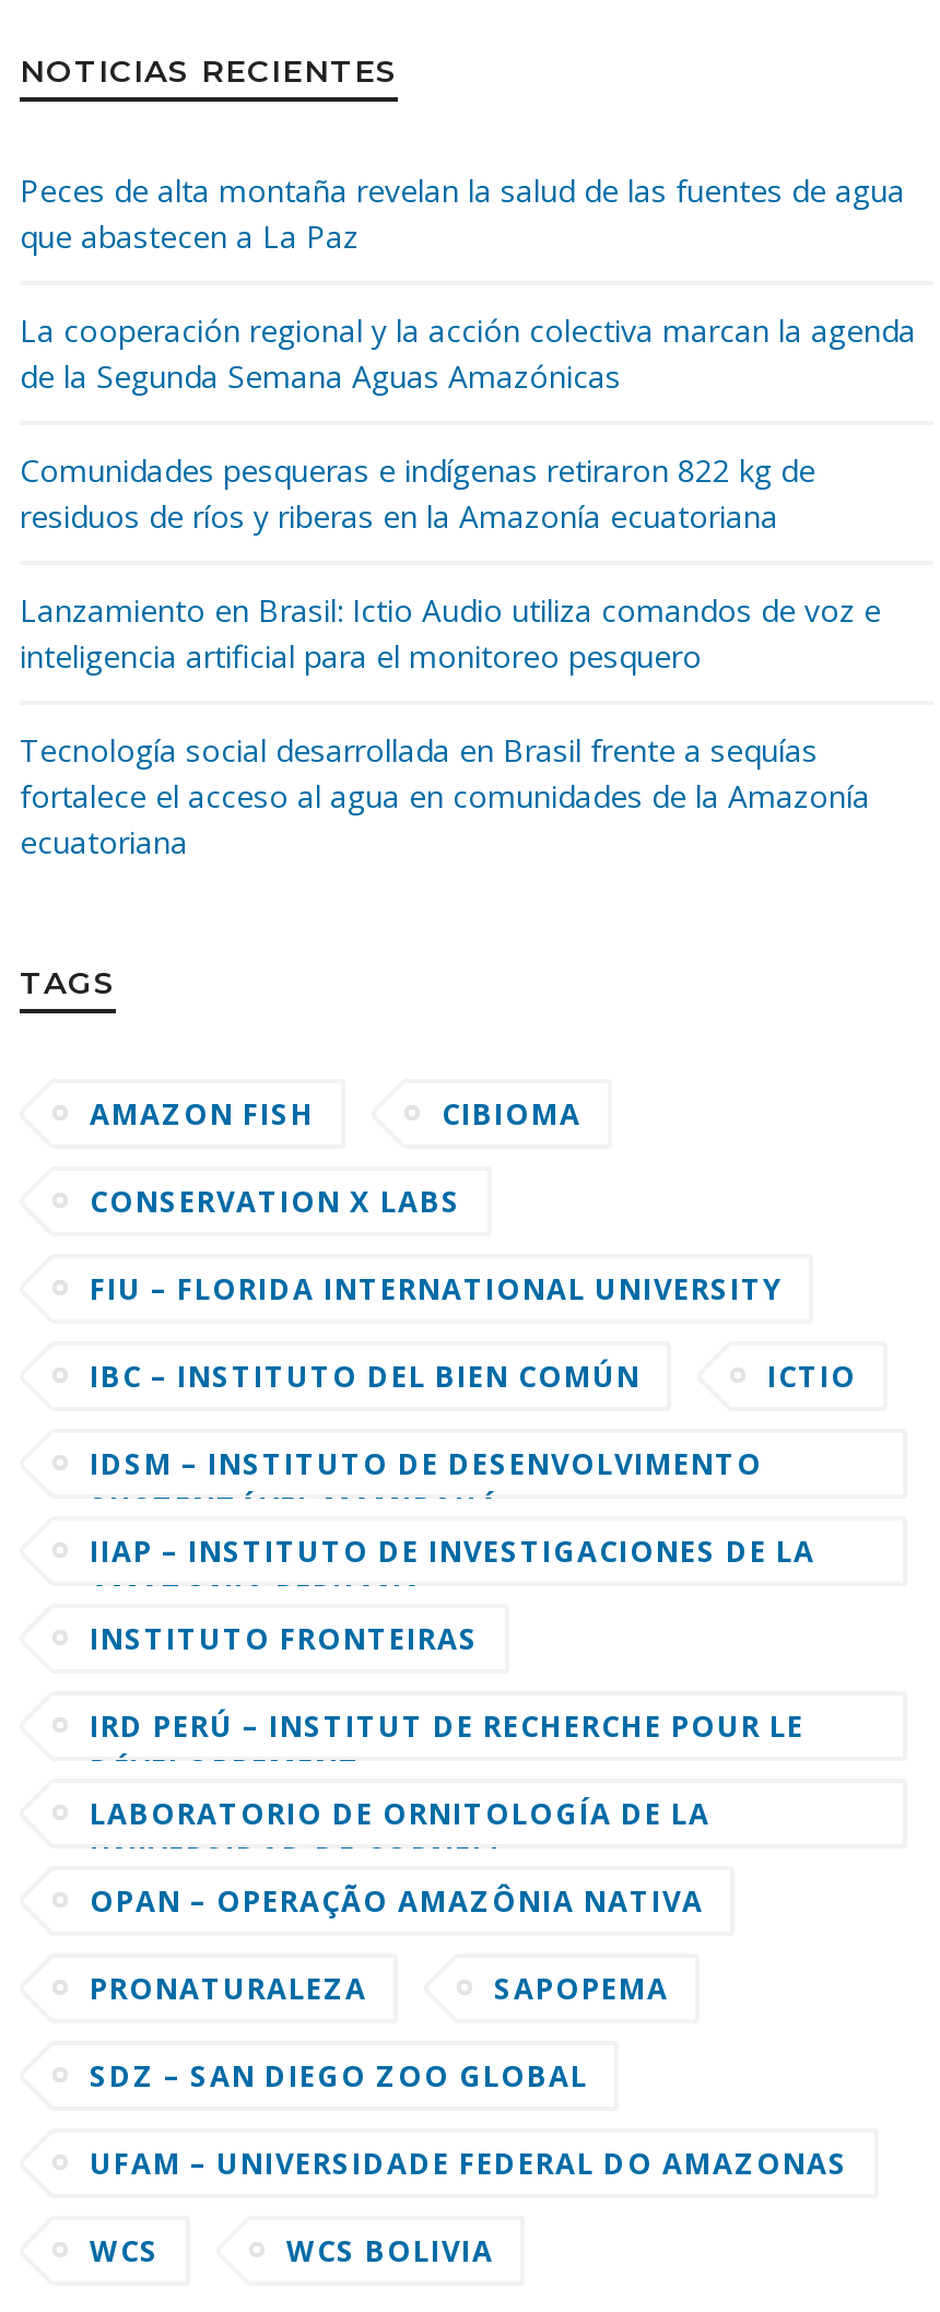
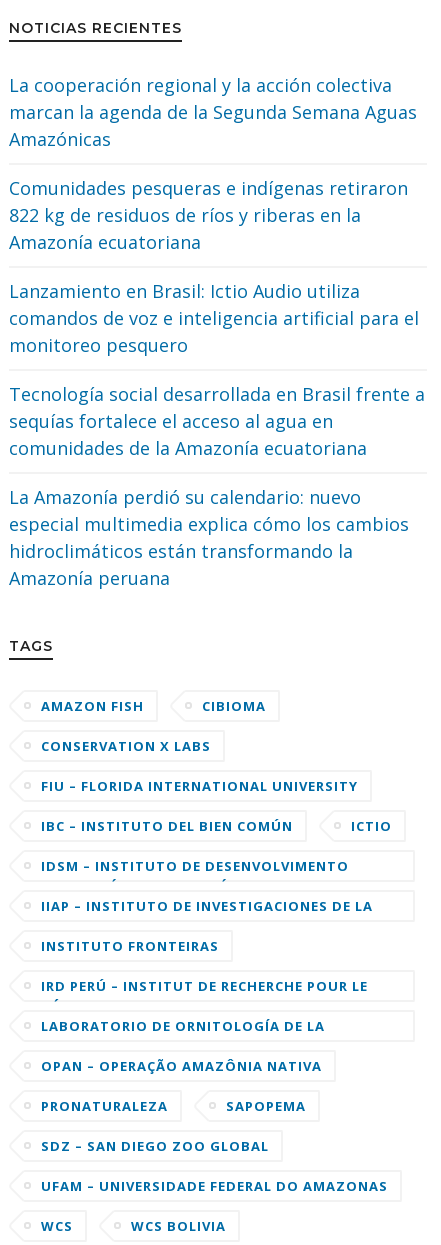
- Peces de alta montaña revelan la salud de las fuentes de agua
- que abastecen a La Paz
+ La cooperación regional y la acción colectiva
+ marcan la agenda de la Segunda Semana Aguas
+ Amazónicas

- La cooperación regional y la acción colectiva marcan la agenda
- de la Segunda Semana Aguas Amazónicas
+ Comunidades pesqueras e indígenas retiraron
+ 822 kg de residuos de ríos y riberas en la
+ Amazonía ecuatoriana

- Comunidades pesqueras e indígenas retiraron 822 kg de
- residuos de ríos y riberas en la Amazonía ecuatoriana
+ Lanzamiento en Brasil: Ictio Audio utiliza
+ comandos de voz e inteligencia artificial para el
+ monitoreo pesquero

- Lanzamiento en Brasil: Ictio Audio utiliza comandos de voz e
- inteligencia artificial para el monitoreo pesquero
+ Tecnología social desarrollada en Brasil frente a
+ sequías fortalece el acceso al agua en
+ comunidades de la Amazonía ecuatoriana

- Tecnología social desarrollada en Brasil frente a sequías
- fortalece el acceso al agua en comunidades de la Amazonía
- ecuatoriana
+ La Amazonía perdió su calendario: nuevo
+ especial multimedia explica cómo los cambios
+ hidroclimáticos están transformando la
+ Amazonía peruana
